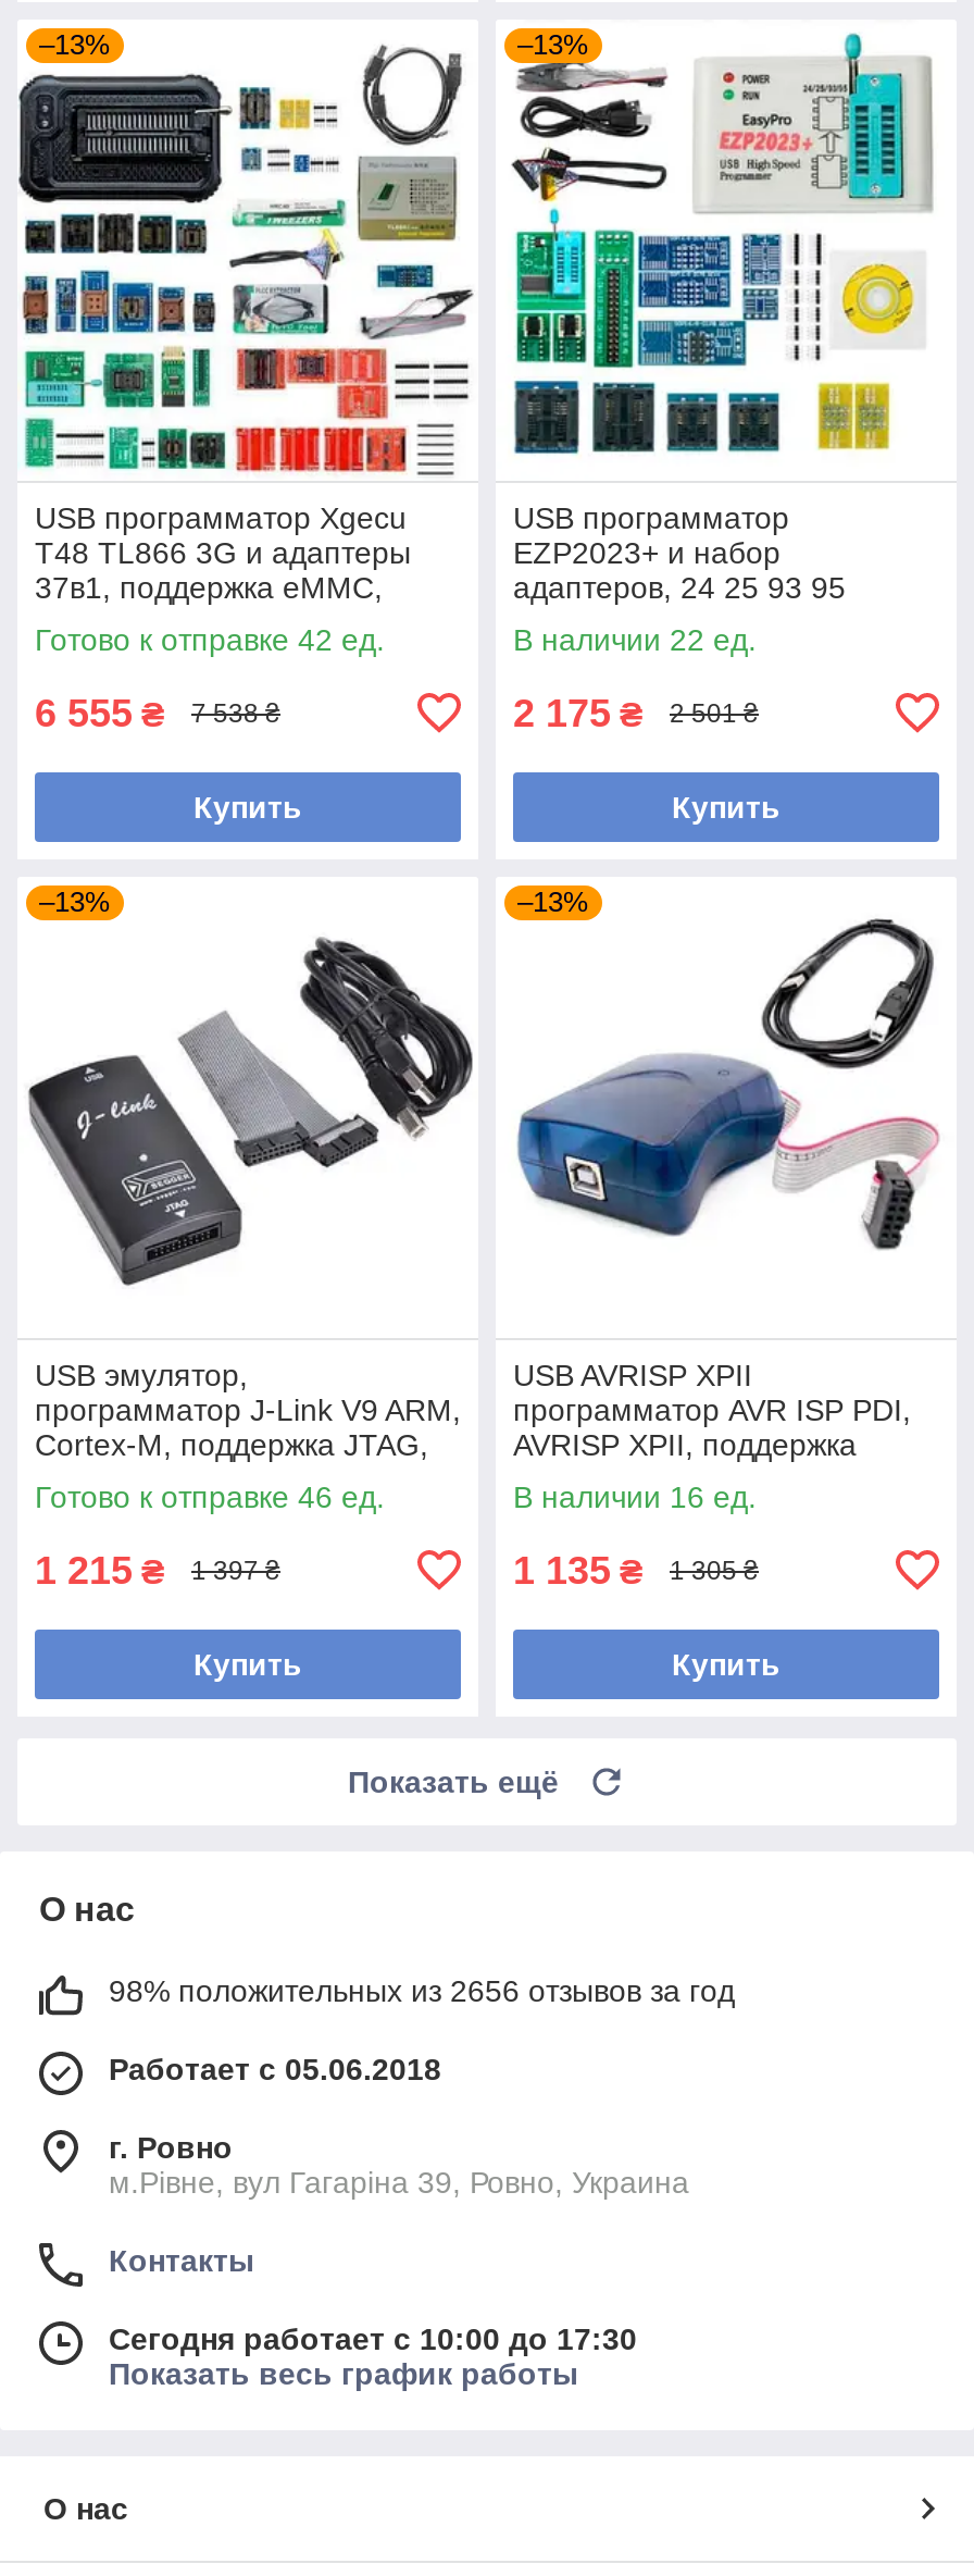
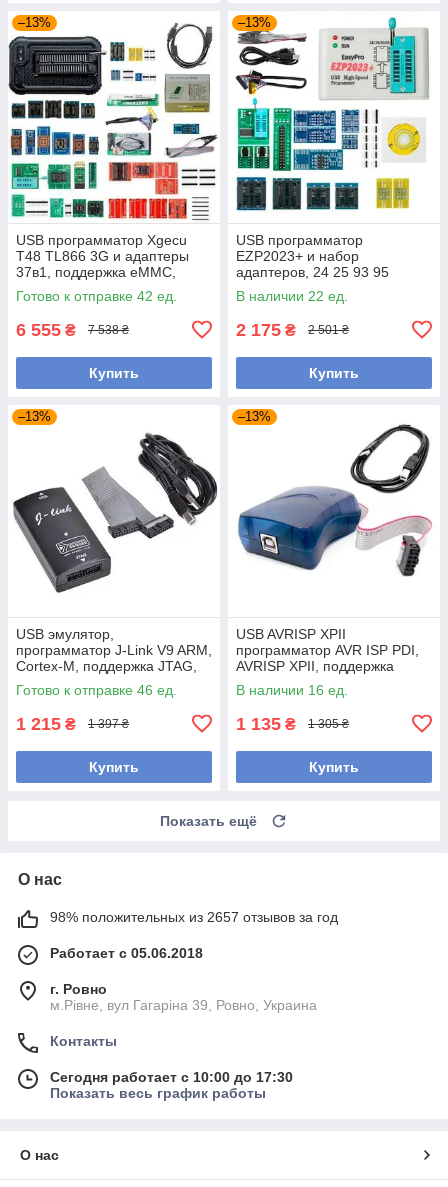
- 98% положительных из 2656 отзывов за год
+ 98% положительных из 2657 отзывов за год
